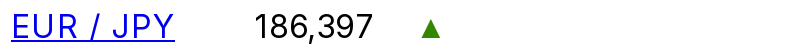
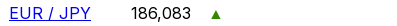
- 186,397
+ 186,083
